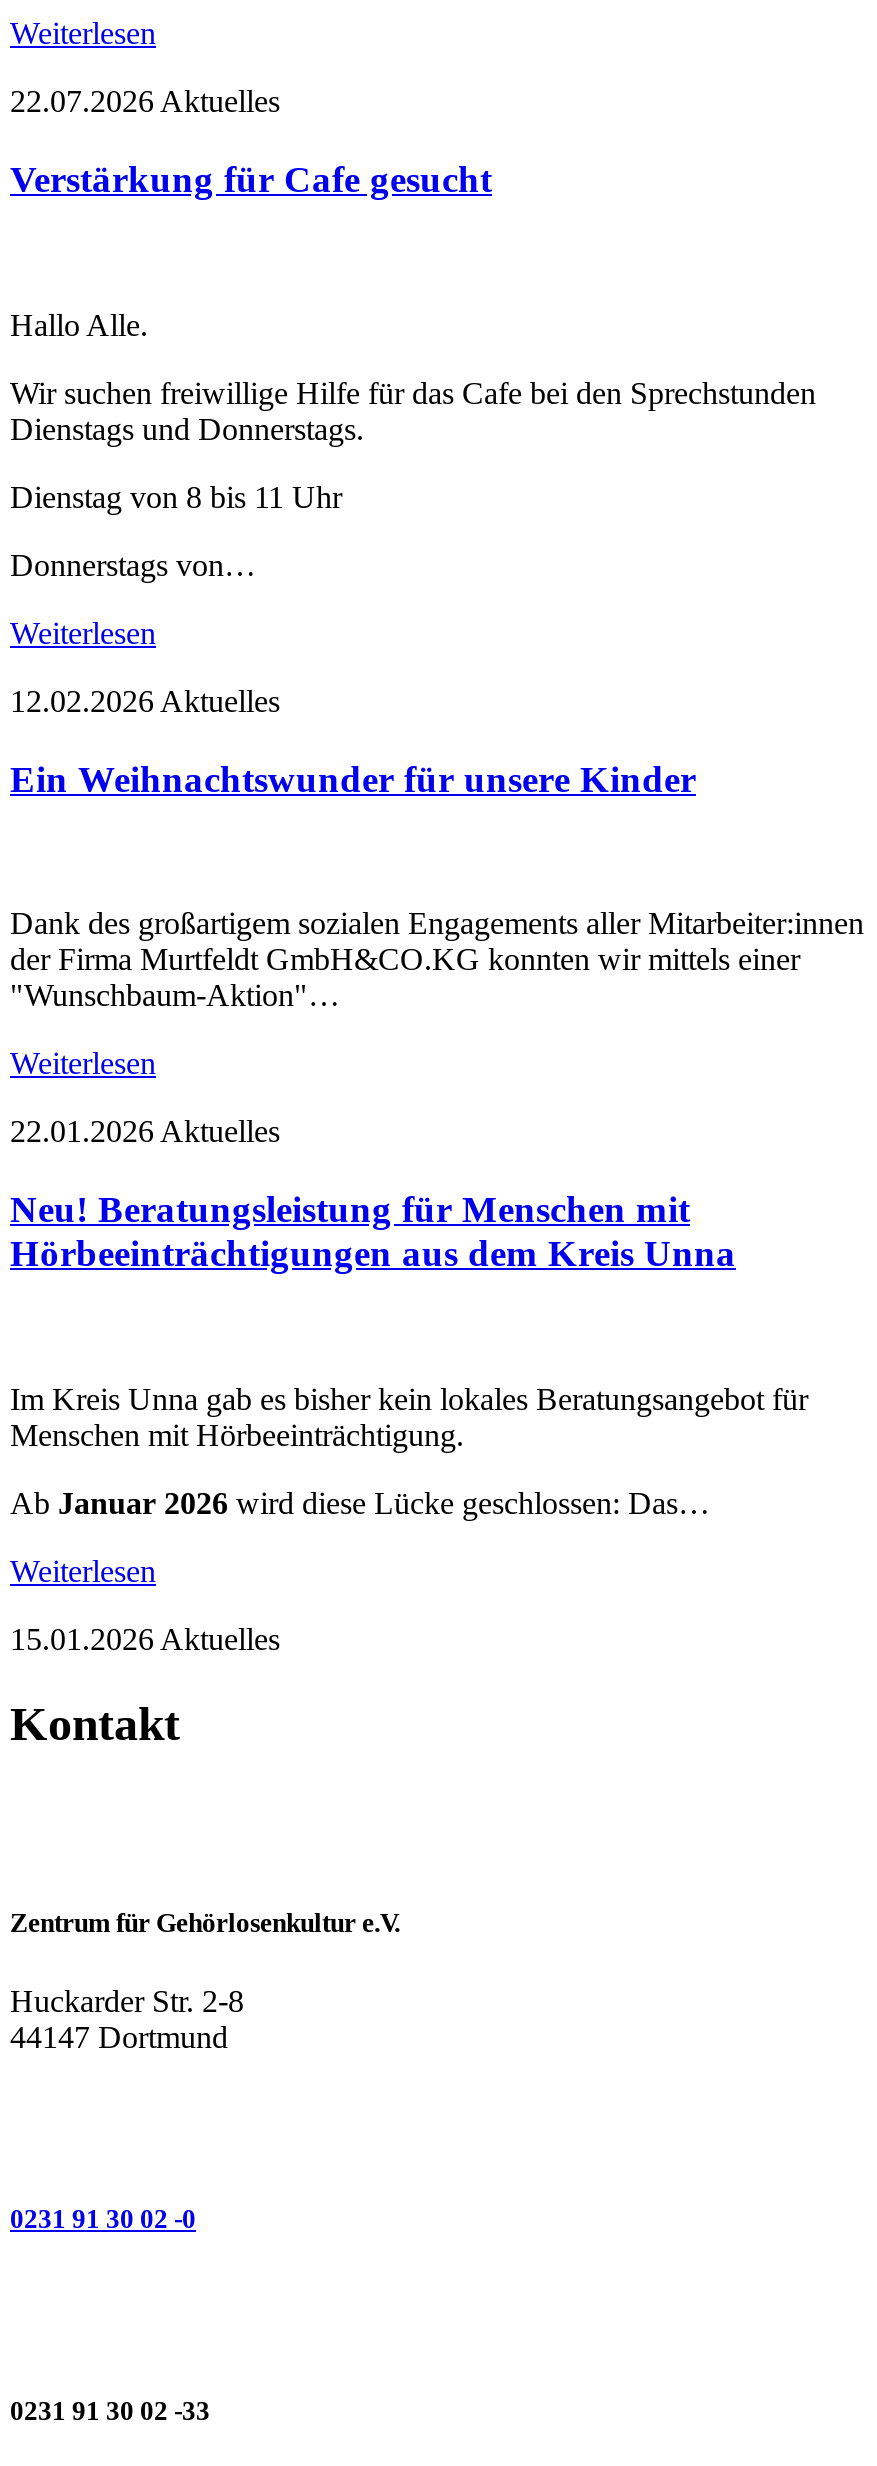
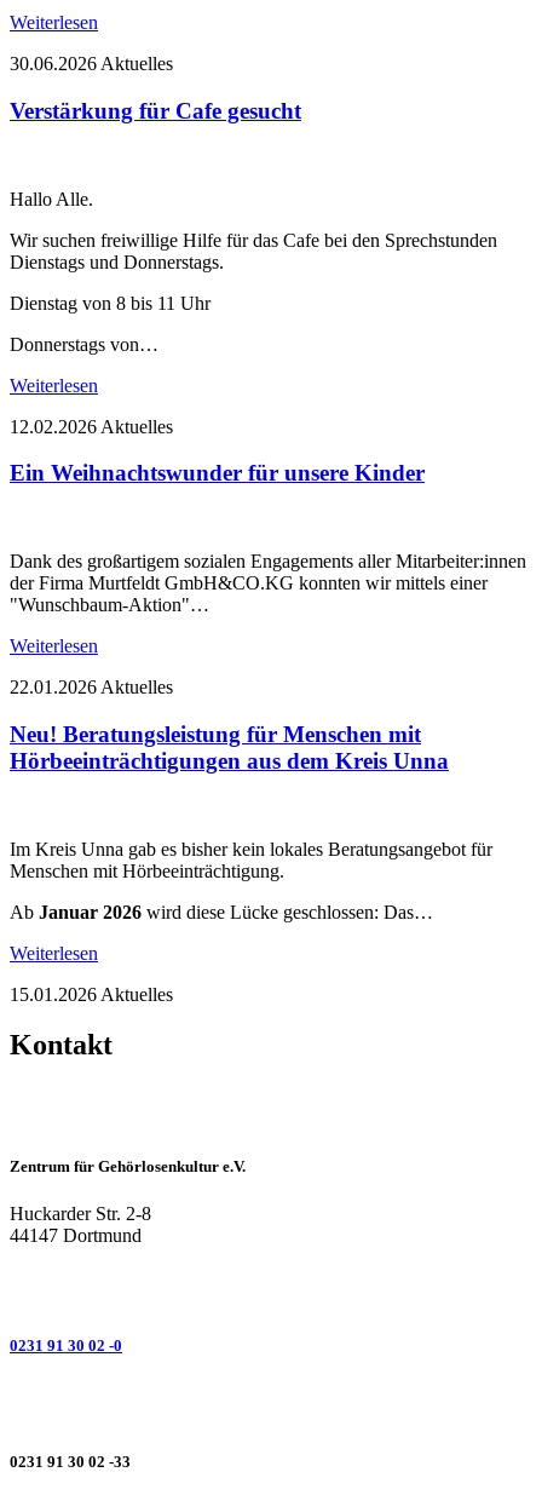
- 22.07.2026 Aktuelles
+ 30.06.2026 Aktuelles
